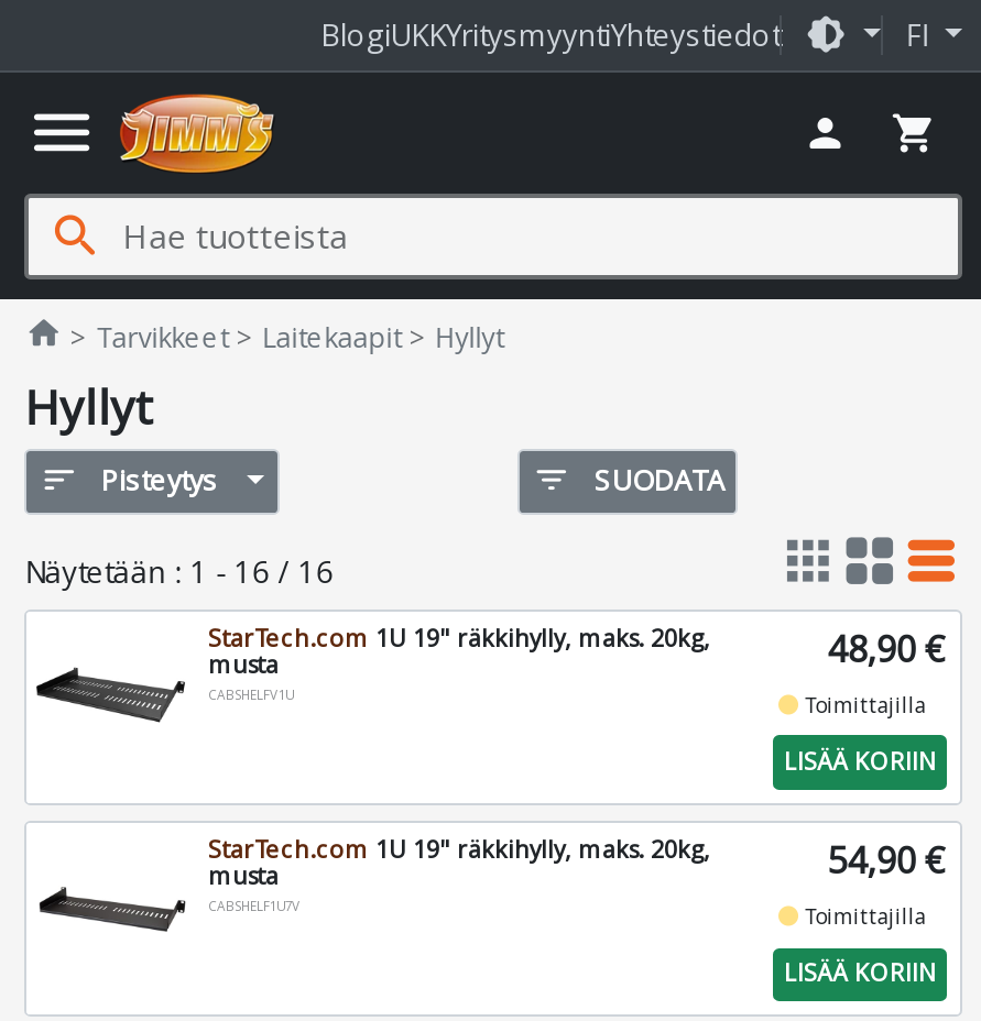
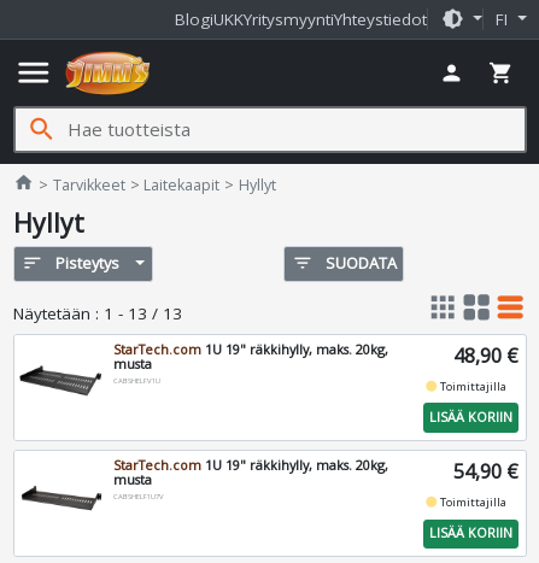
- Näytetään: 1 - 16 / 16
+ Näytetään: 1 - 13 / 13
